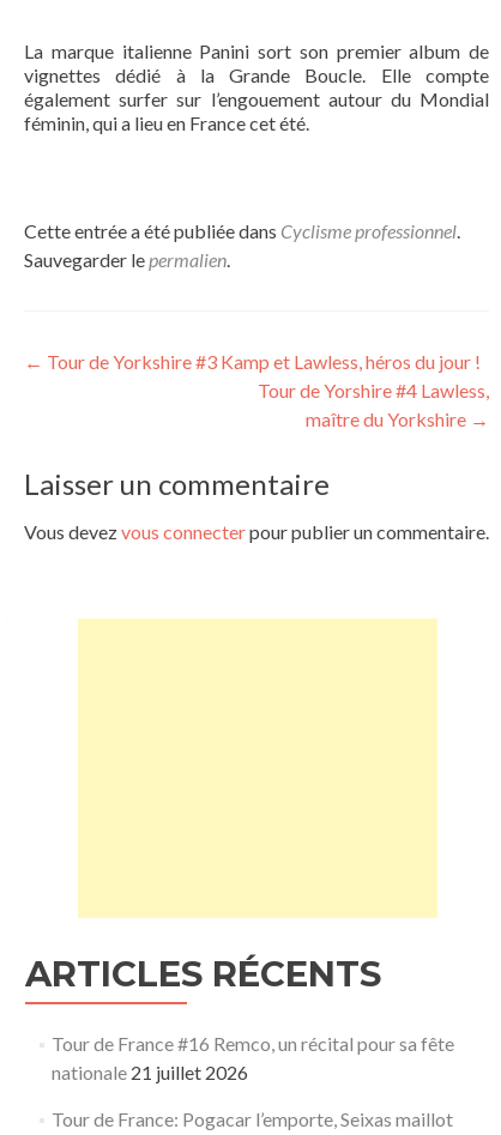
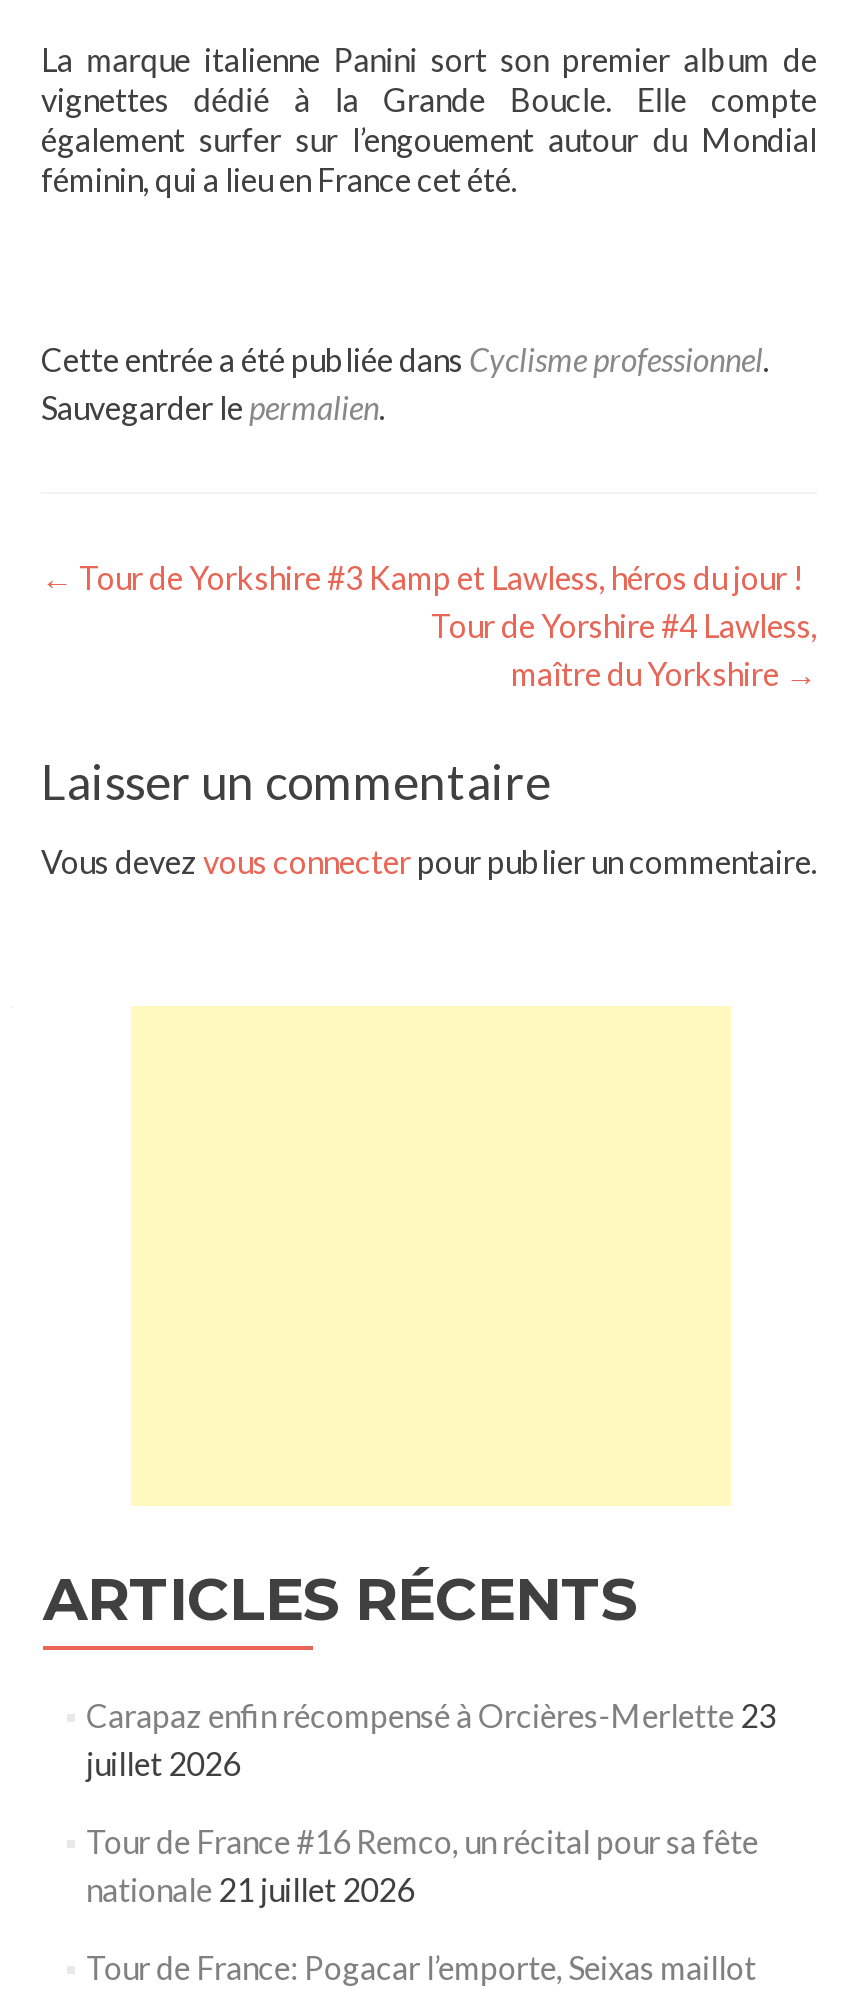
+ Carapaz enfin récompensé à Orcières-Merlette 23
+ juillet 2026
